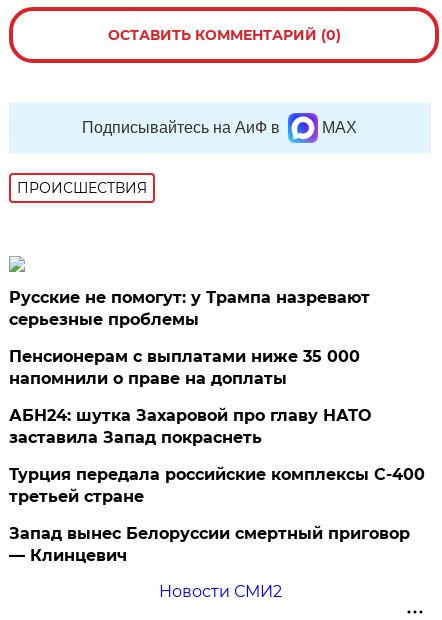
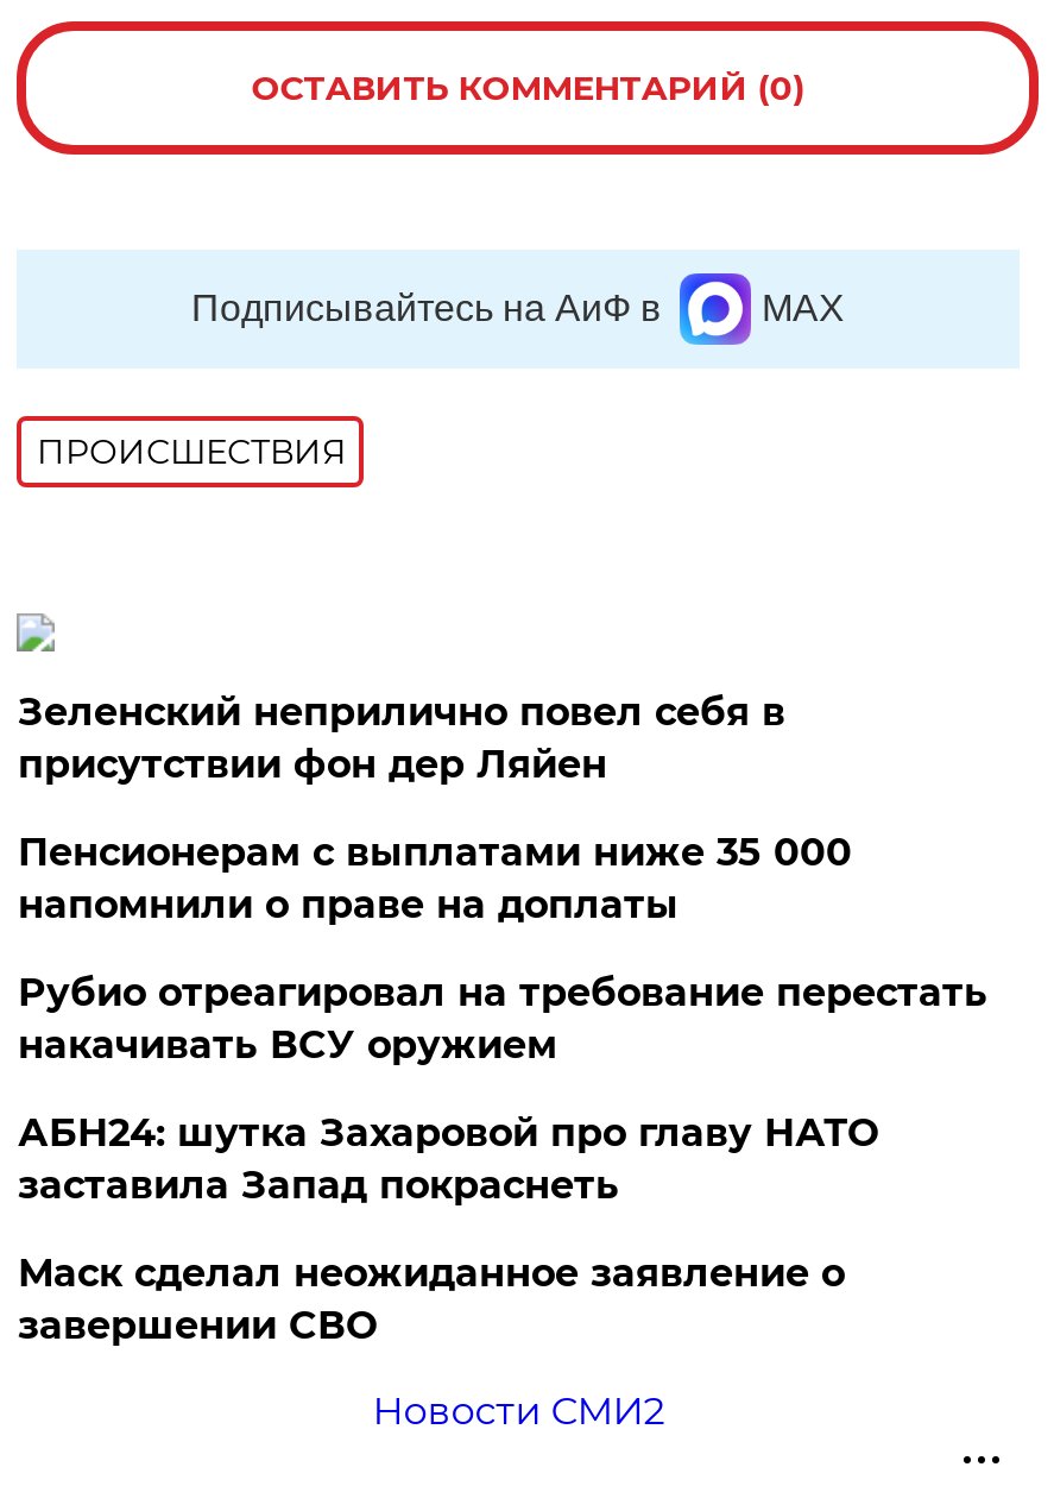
- Русские не помогут: у Трампа назревают
- серьезные проблемы
+ Зеленский неприлично повел cебя в
+ присутствии фон дер Ляйен

+ Рубио отреагировал на требование перестать
+ накачивать ВСУ оружием

moved down: АБН24: шутка Захаровой про главу НАТО | заставила Запад покраснеть

- Турция передала российские комплексы С-400
- третьей стране
- Запад вынес Белоруссии смертный приговор
- — Клинцевич
+ Маск сделал неожиданное заявление о
+ завершении СВО
